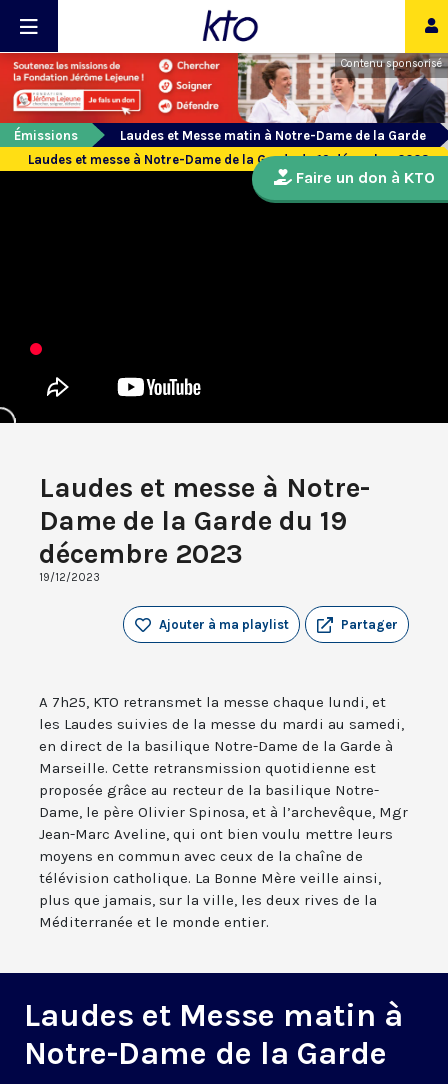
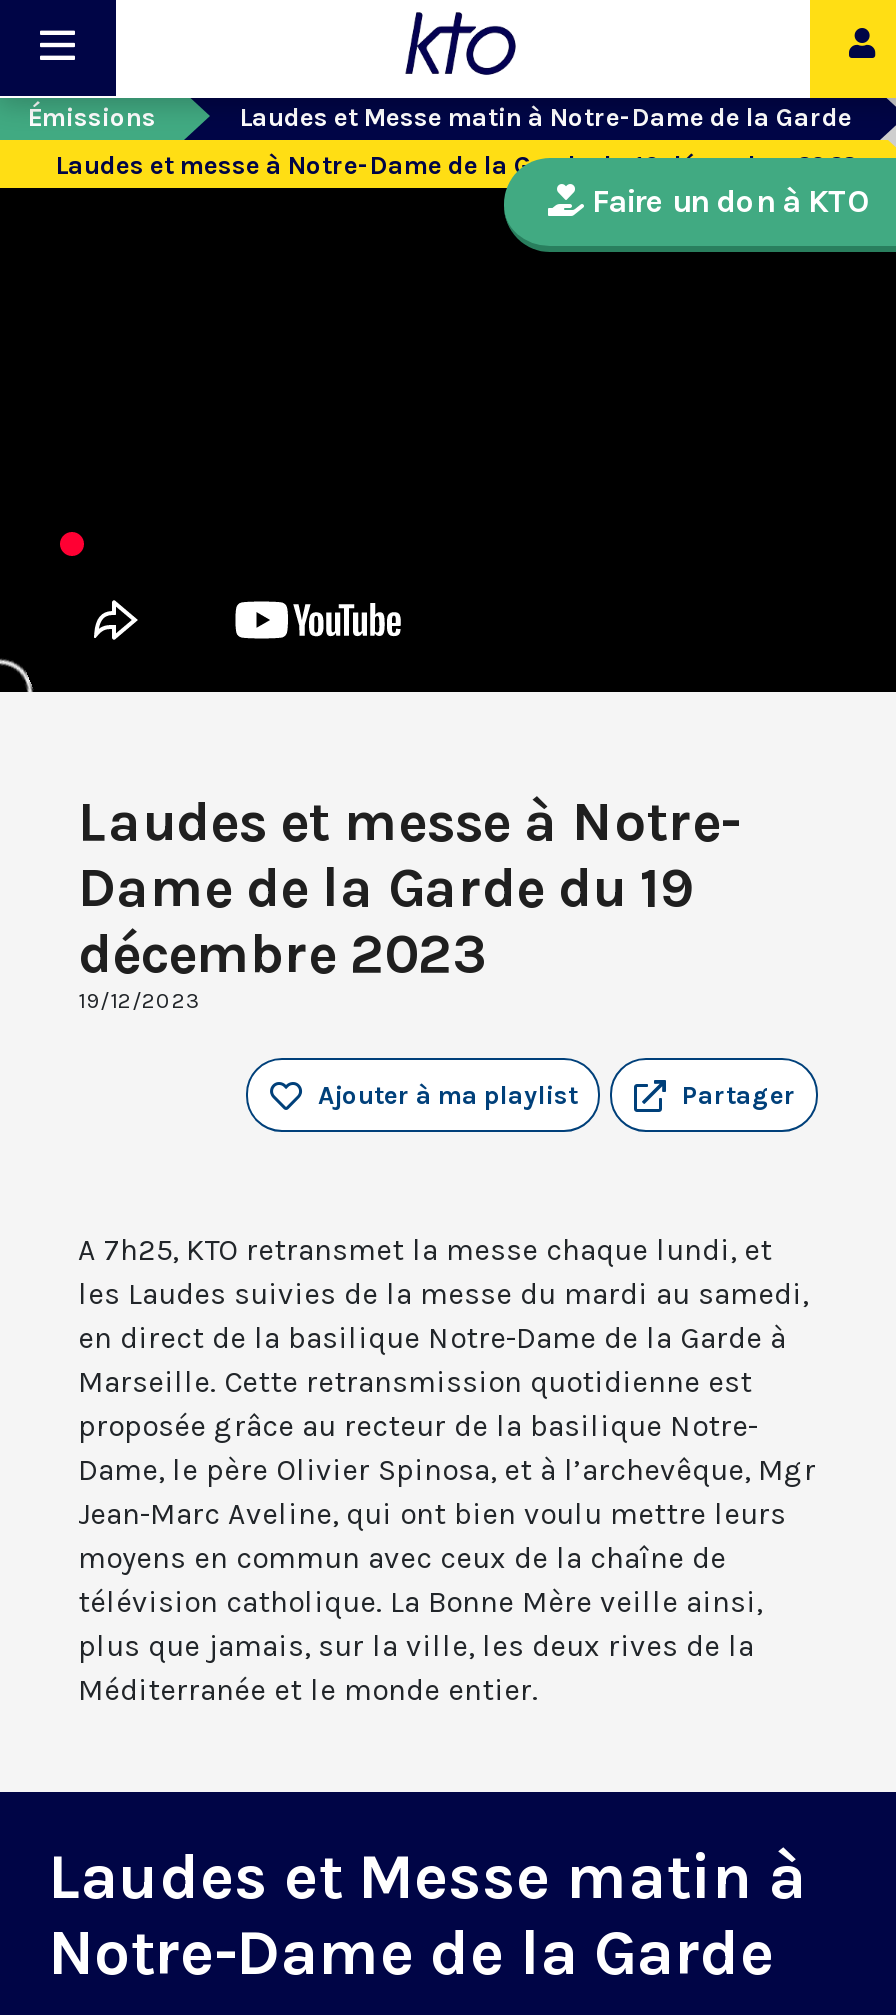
- [image]
- Contenu sponsorisé
